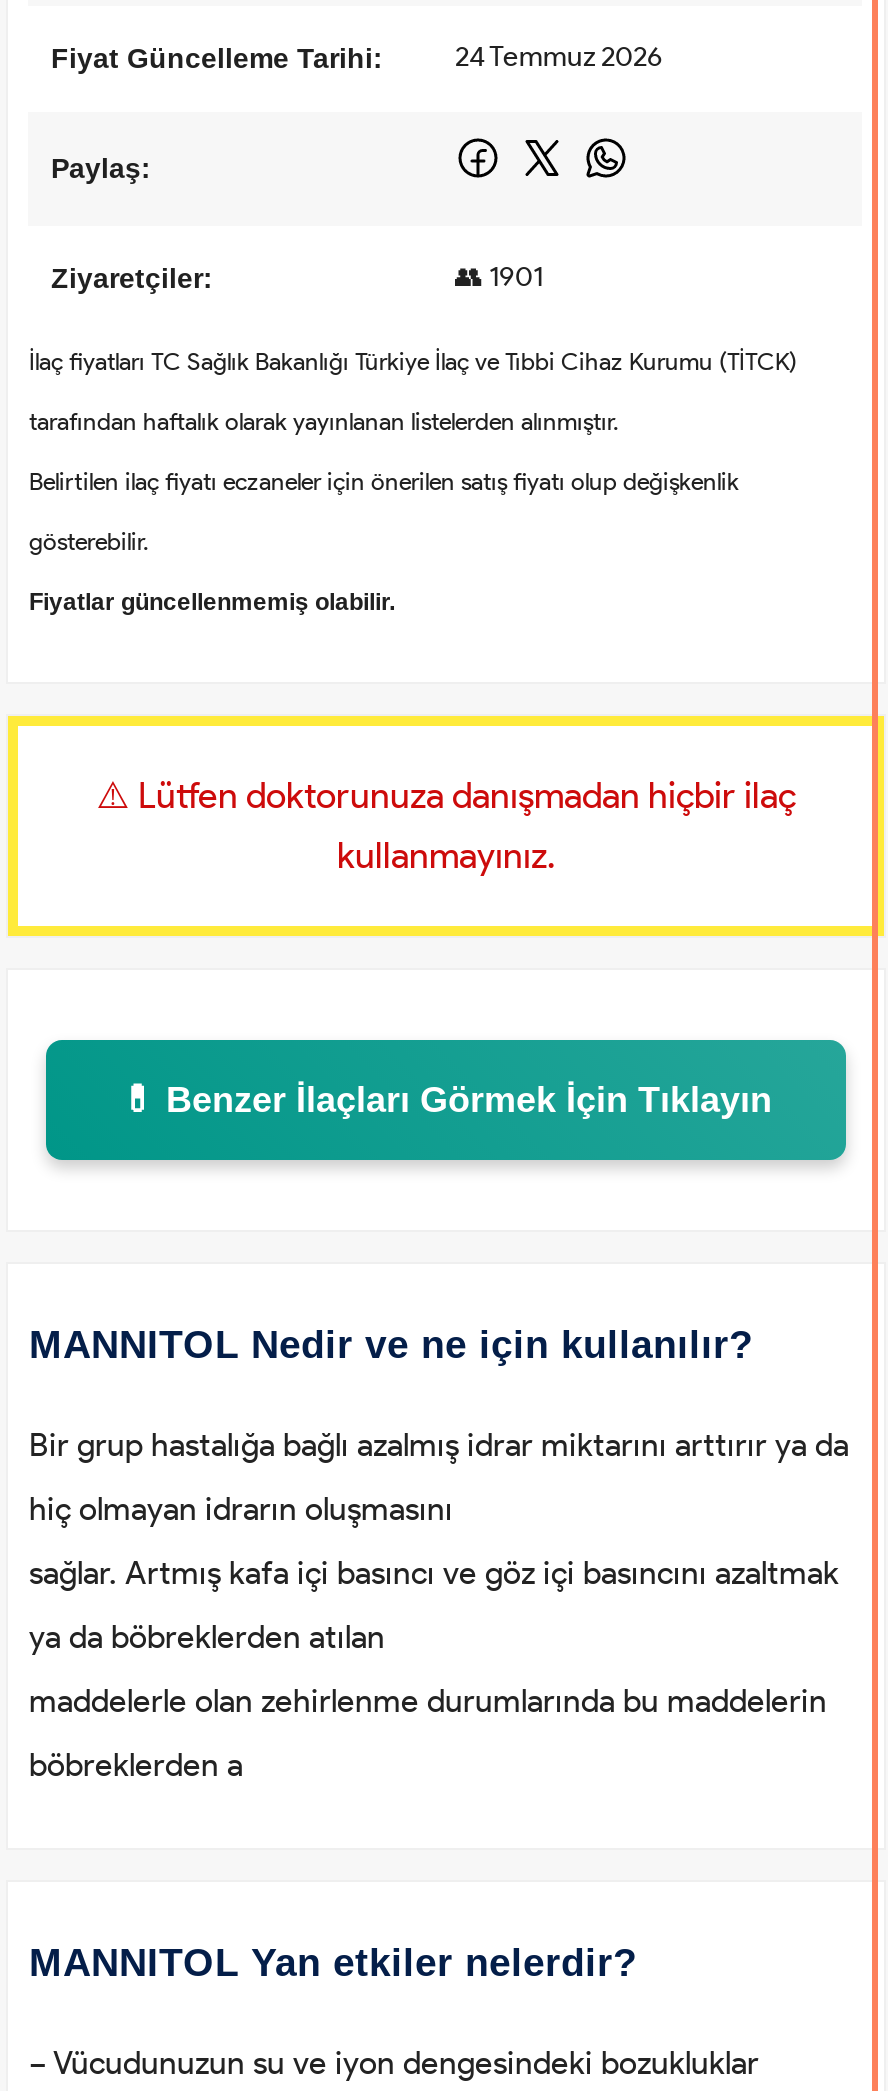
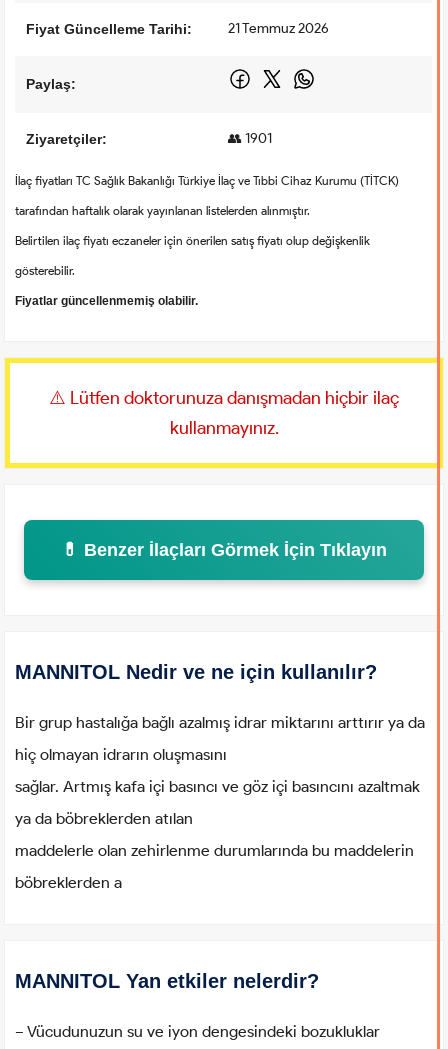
- 24 Temmuz 2026
+ 21 Temmuz 2026
